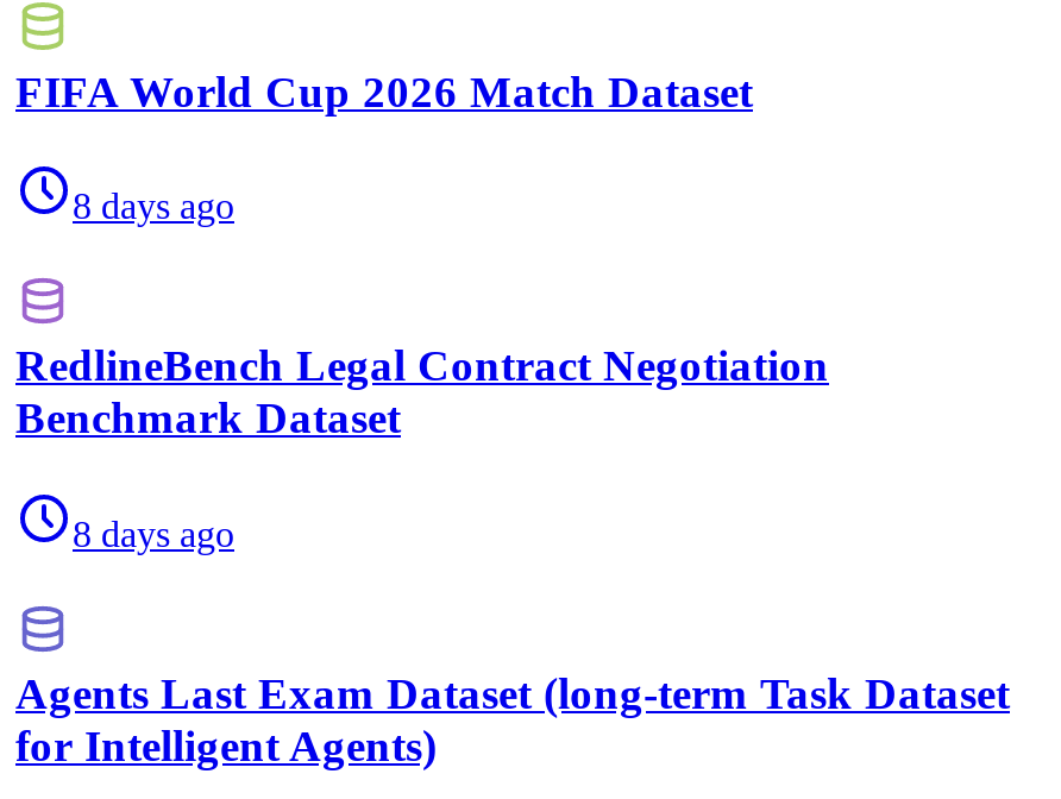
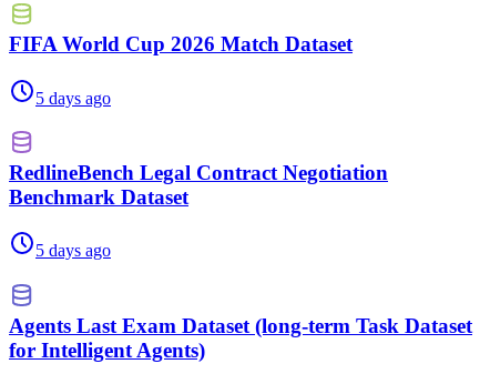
- 8 days ago
+ 5 days ago

- 8 days ago
+ 5 days ago
